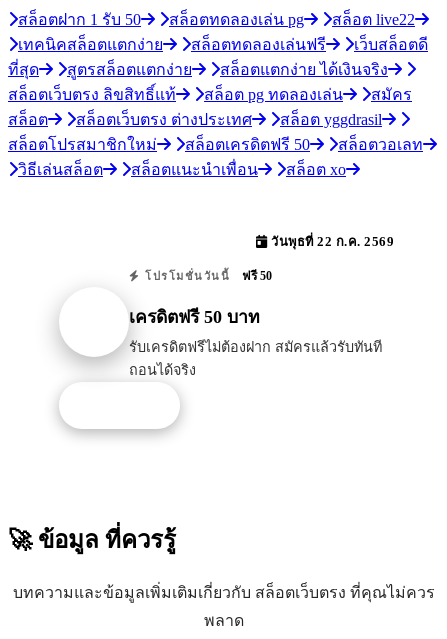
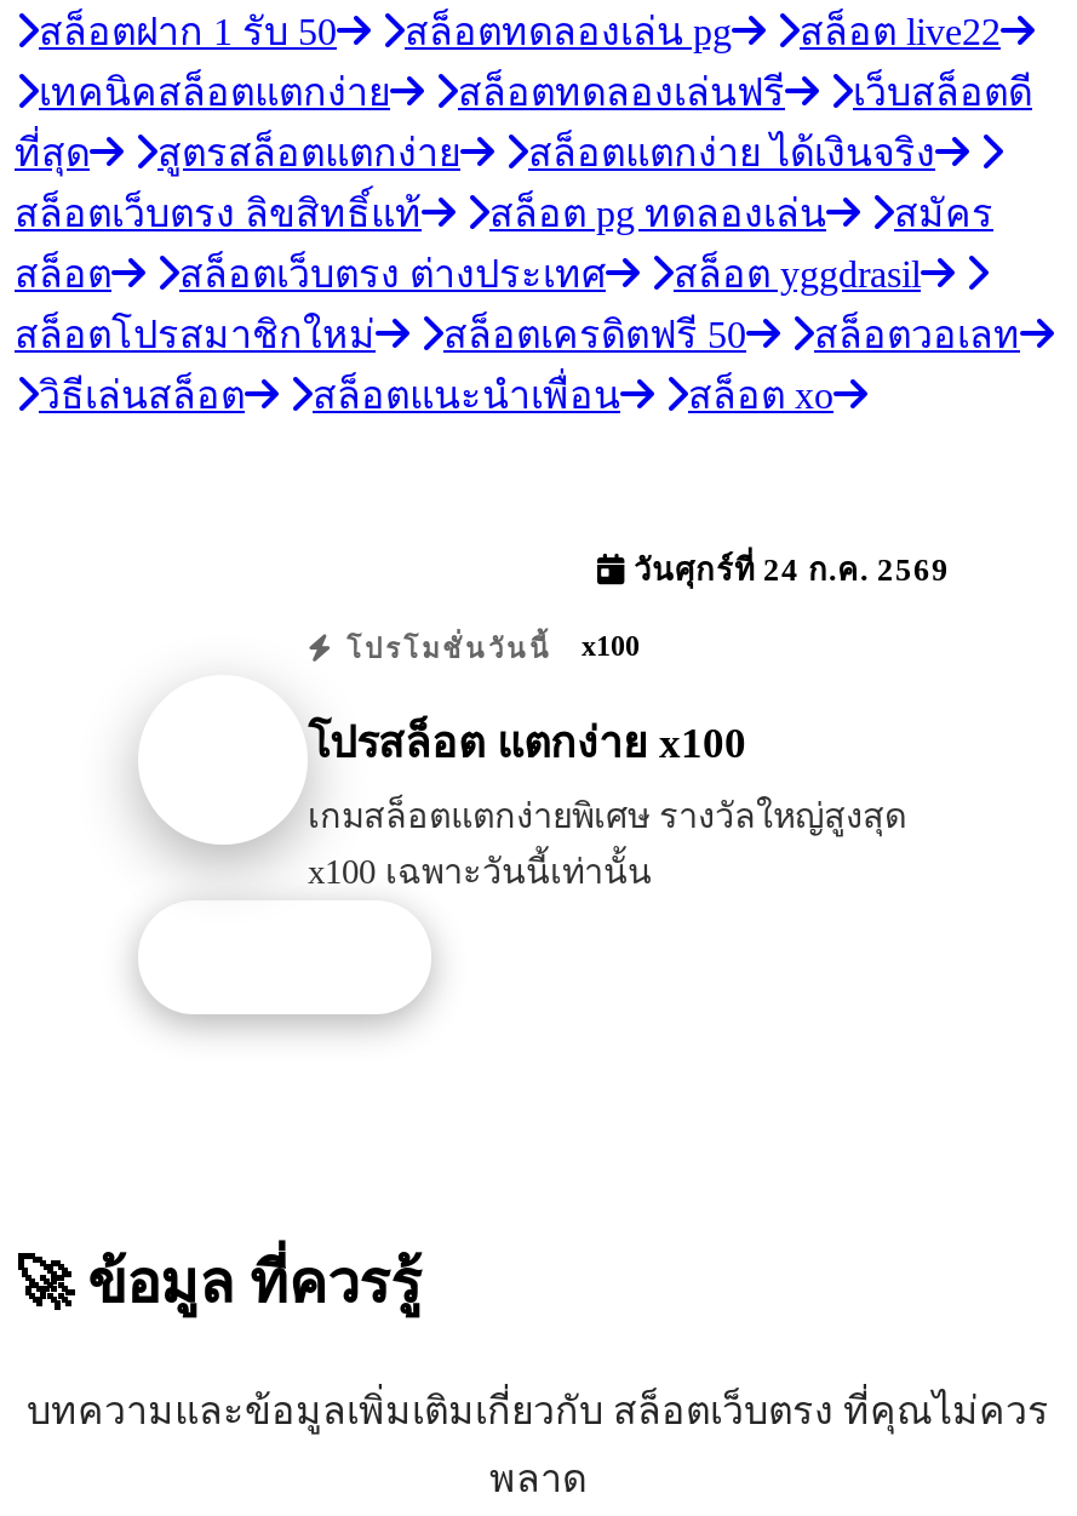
- วันพุธที่ 22 ก.ค. 2569
+ วันศุกร์ที่ 24 ก.ค. 2569

- โปรโมชั่นวันนี้ ฟรี 50
+ โปรโมชั่นวันนี้ x100

- เครดิตฟรี 50 บาท
+ โปรสล็อต แตกง่าย x100

- รับเครดิตฟรีไม่ต้องฝาก สมัครแล้วรับทันที
- ถอนได้จริง
+ เกมสล็อตแตกง่ายพิเศษ รางวัลใหญ่สูงสุด
+ x100 เฉพาะวันนี้เท่านั้น
